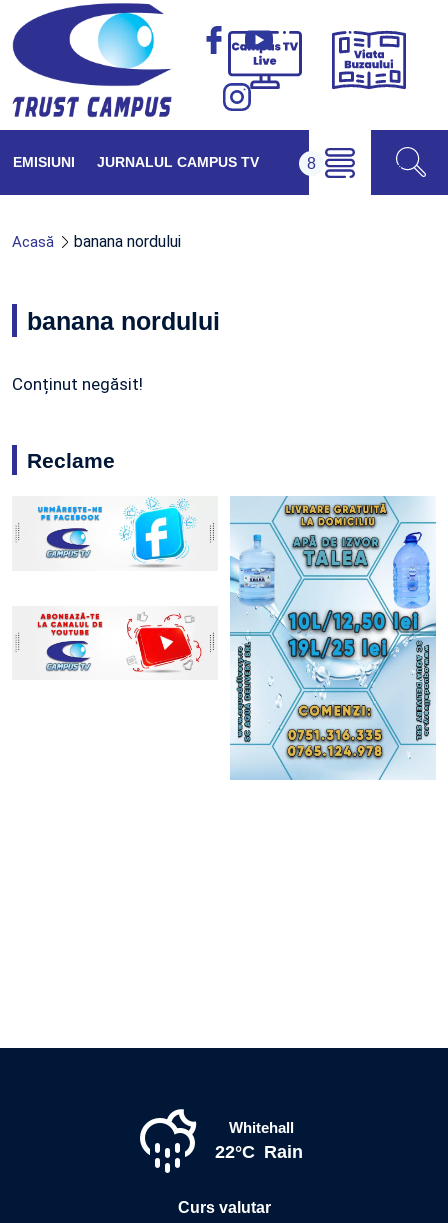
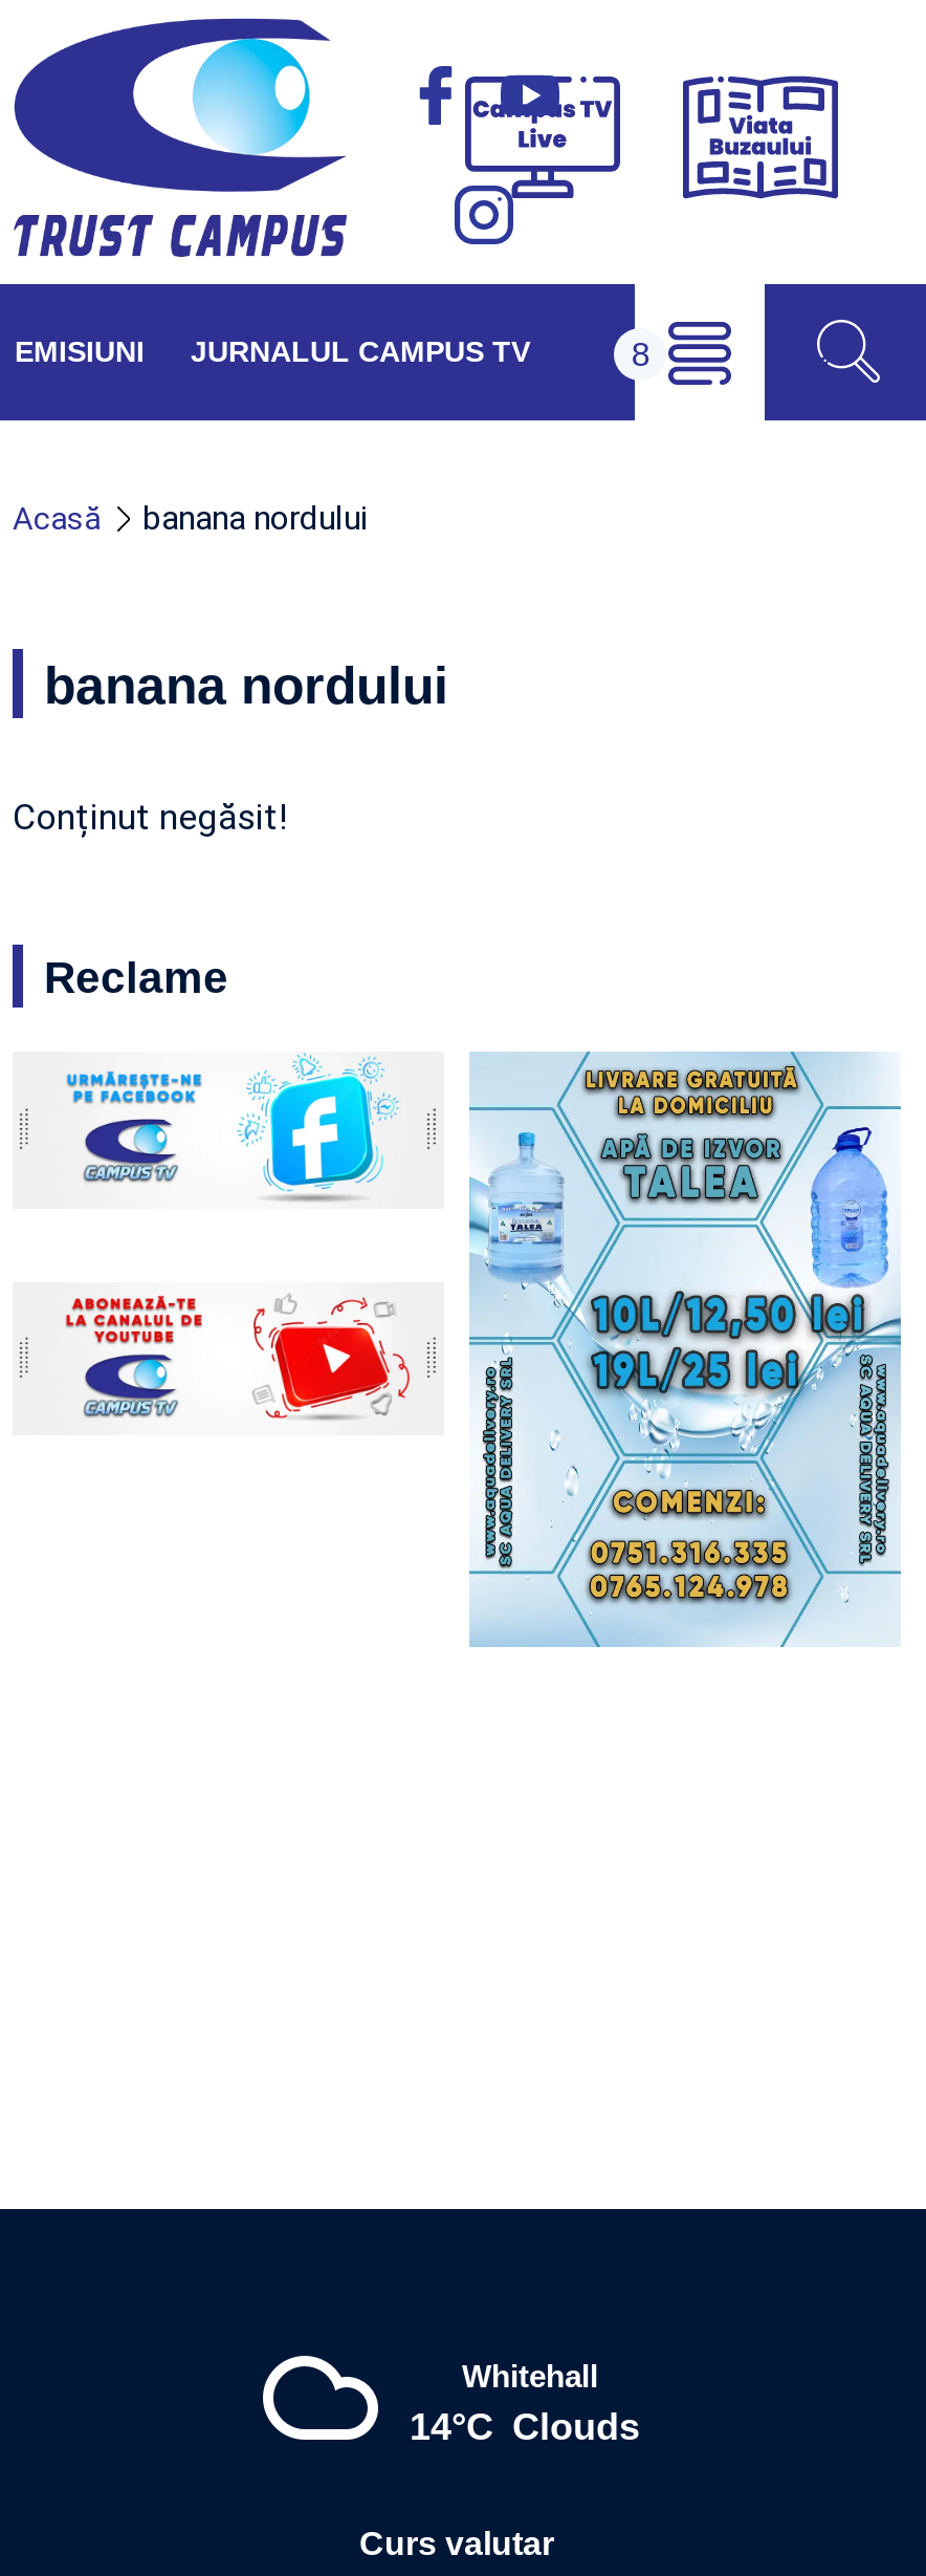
- [image]
- 22°C Rain
+ [image]
+ 14°C Clouds
